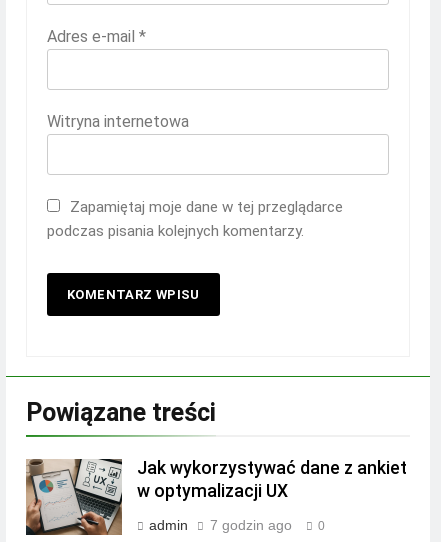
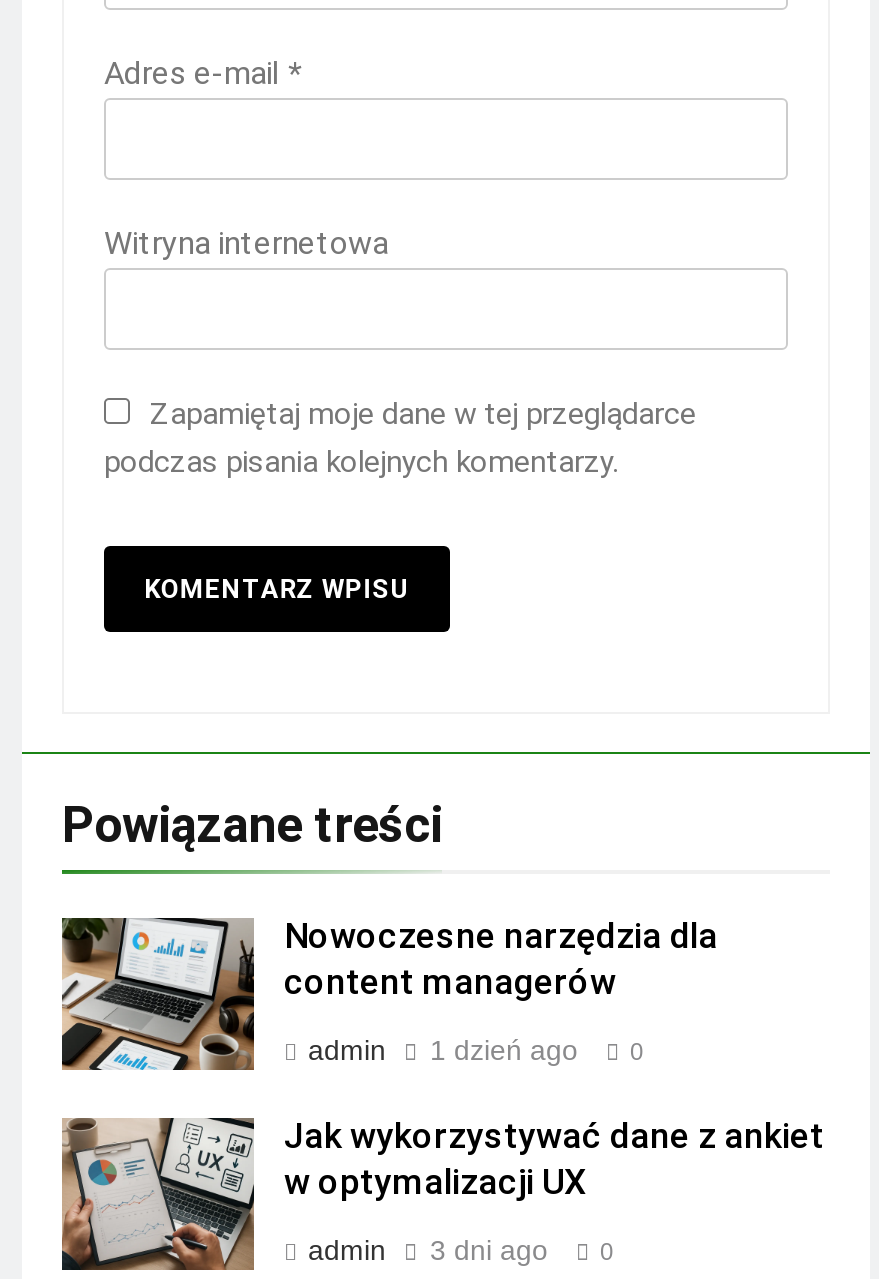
+ [image]
+ Nowoczesne narzędzia dla
+ content managerów
+ admin
+ 1 dzień ago
+ 0

- admin 7 godzin ago 0
+ admin 3 dni ago 0
